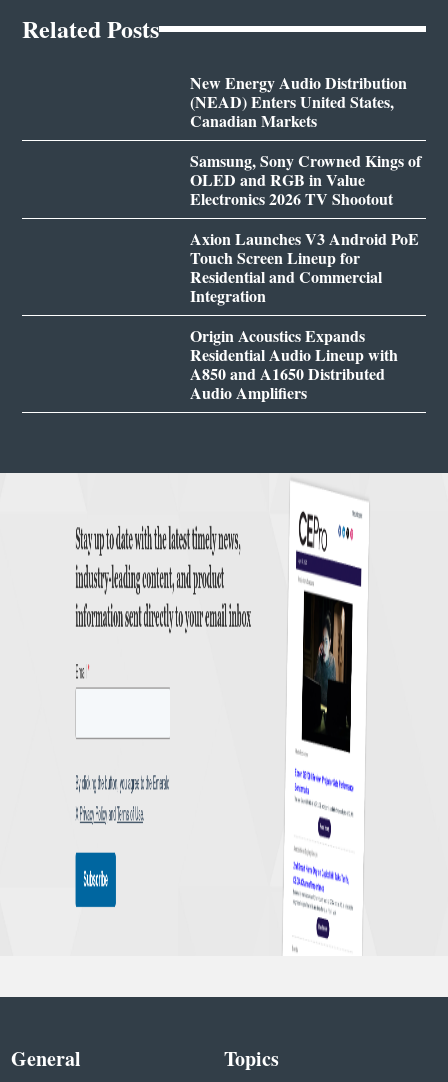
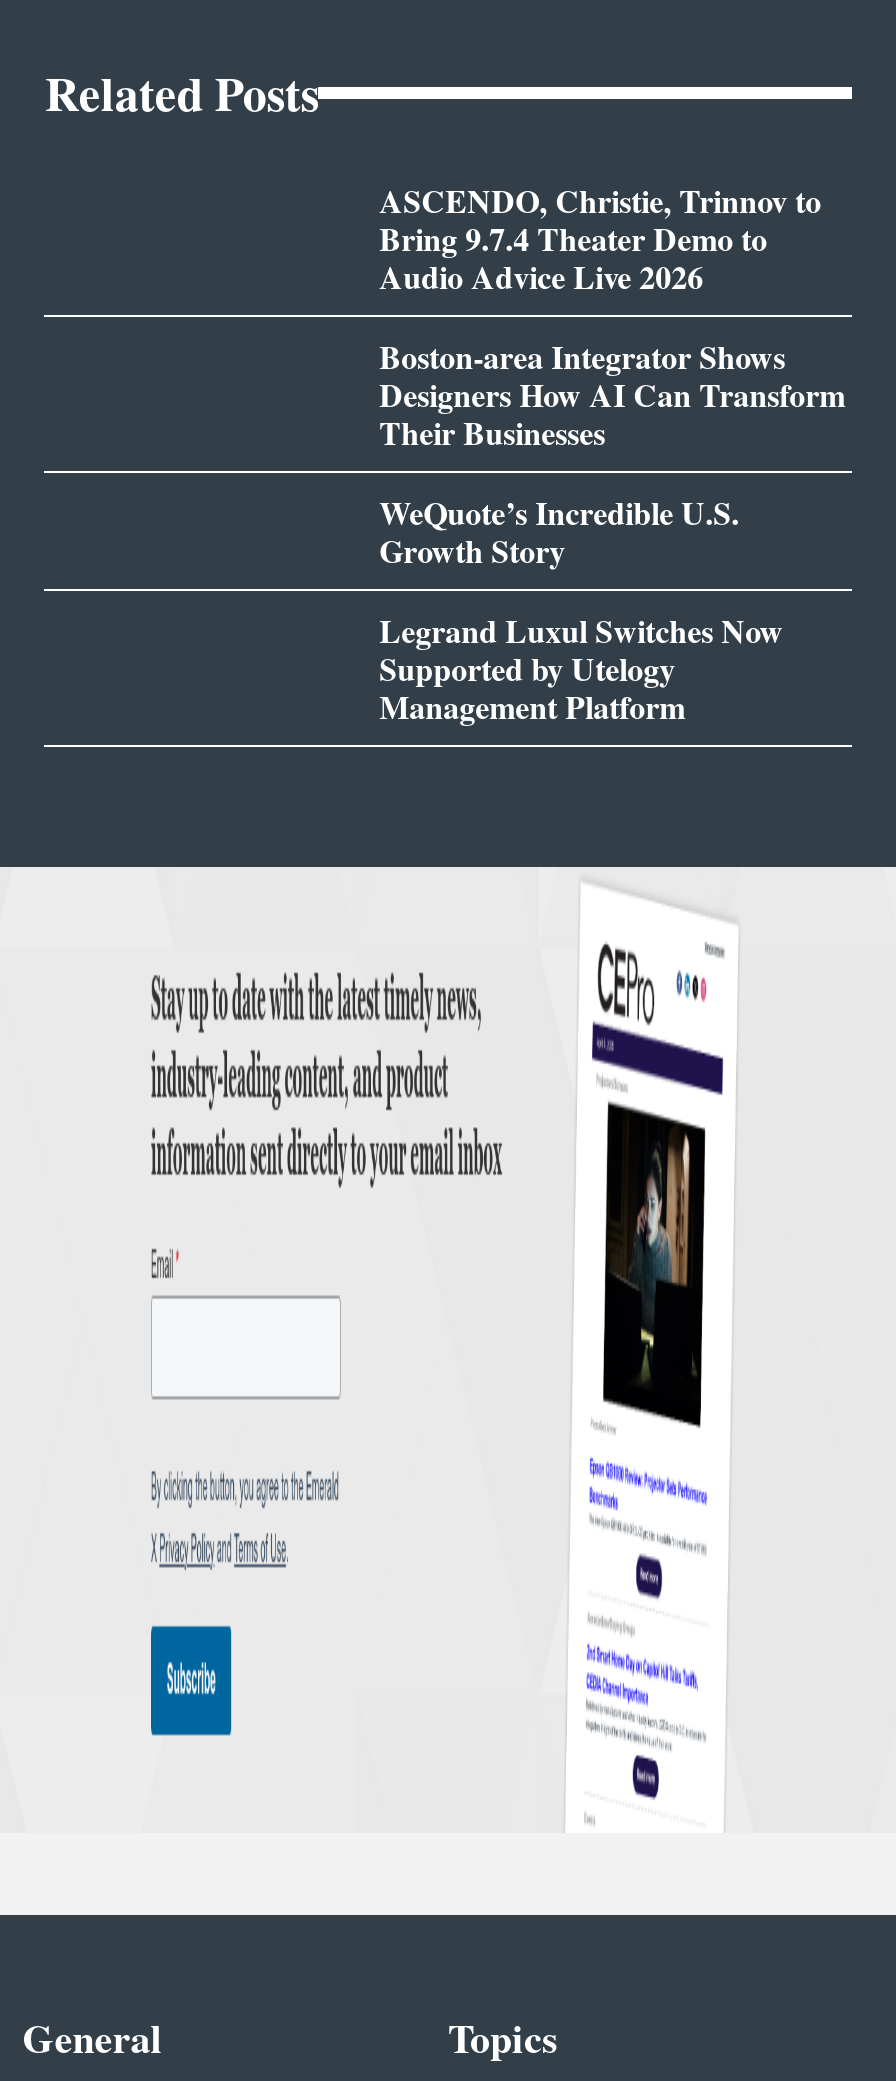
- New Energy Audio Distribution
- (NEAD) Enters United States,
- Canadian Markets
+ ASCENDO, Christie, Trinnov to
+ Bring 9.7.4 Theater Demo to
+ Audio Advice Live 2026

- Samsung, Sony Crowned Kings of
- OLED and RGB in Value
- Electronics 2026 TV Shootout
+ Boston-area Integrator Shows
+ Designers How AI Can Transform
+ Their Businesses

- Axion Launches V3 Android PoE
- Touch Screen Lineup for
- Residential and Commercial
- Integration
+ WeQuote’s Incredible U.S.
+ Growth Story

- Origin Acoustics Expands
- Residential Audio Lineup with
- A850 and A1650 Distributed
- Audio Amplifiers
+ Legrand Luxul Switches Now
+ Supported by Utelogy
+ Management Platform
